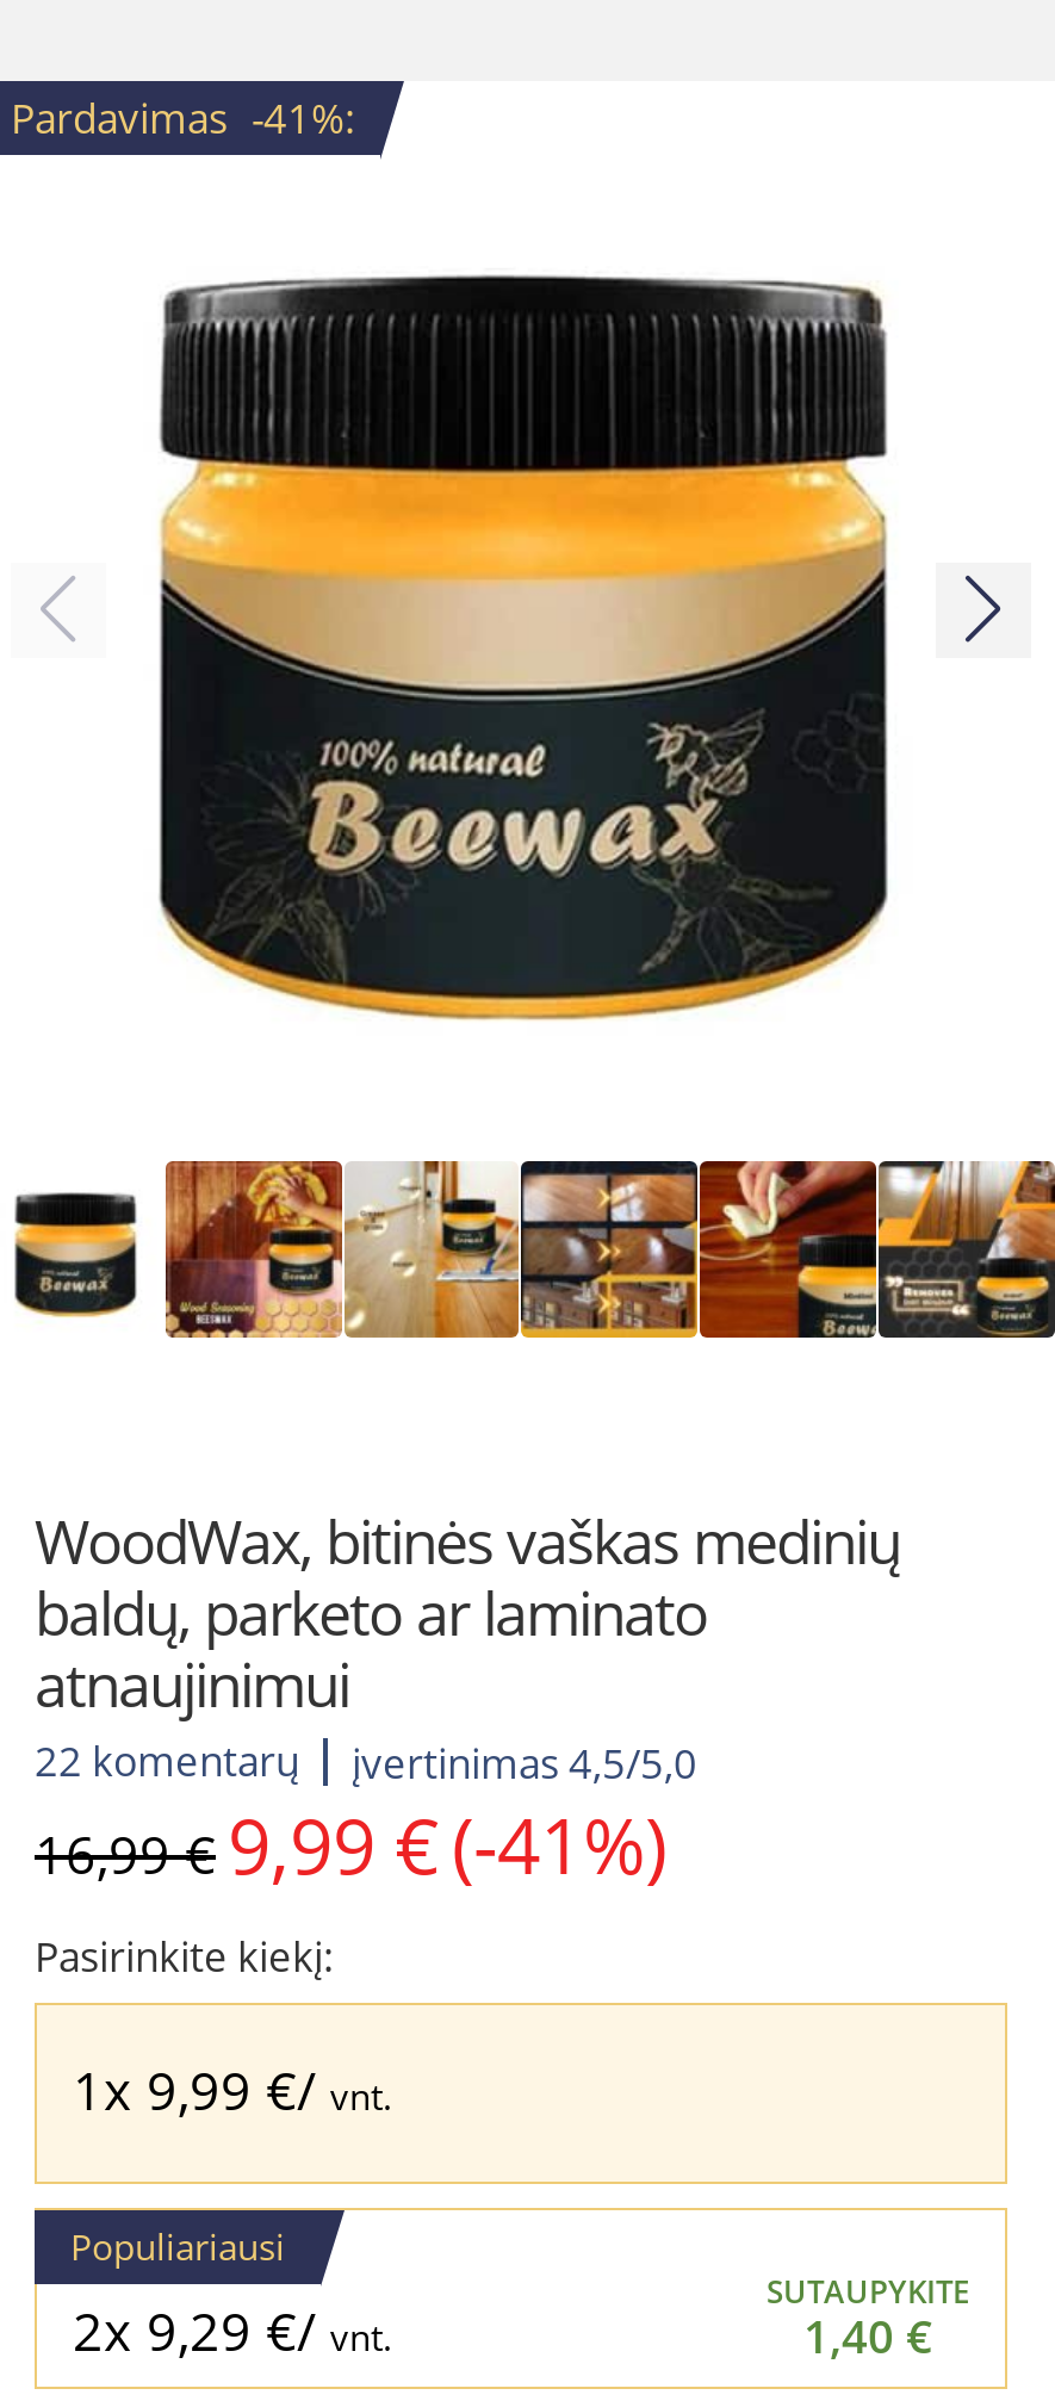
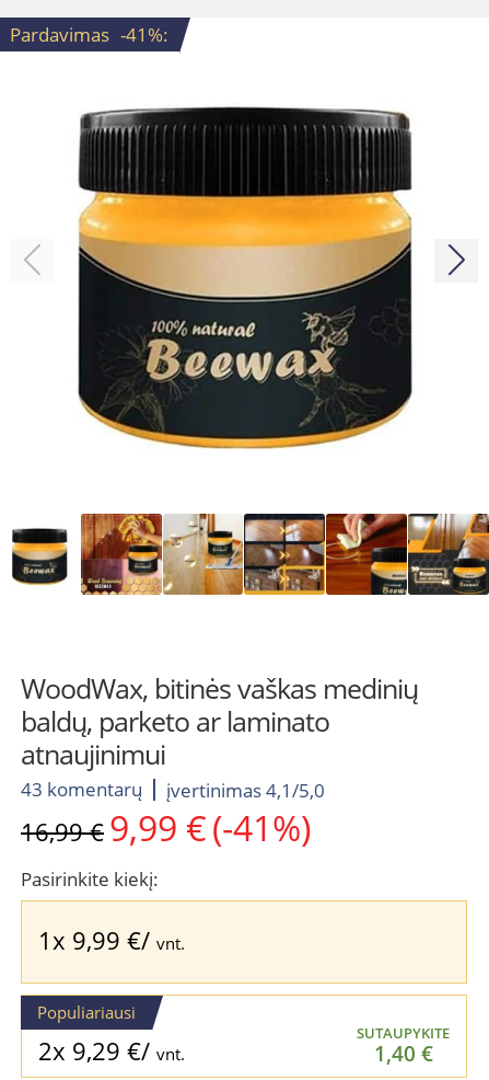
- 22 komentarų
+ 43 komentarų

- įvertinimas 4,5/5,0
+ įvertinimas 4,1/5,0
